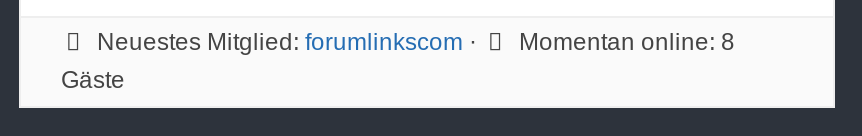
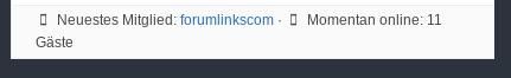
- Momentan online: 8
+ Momentan online: 11
